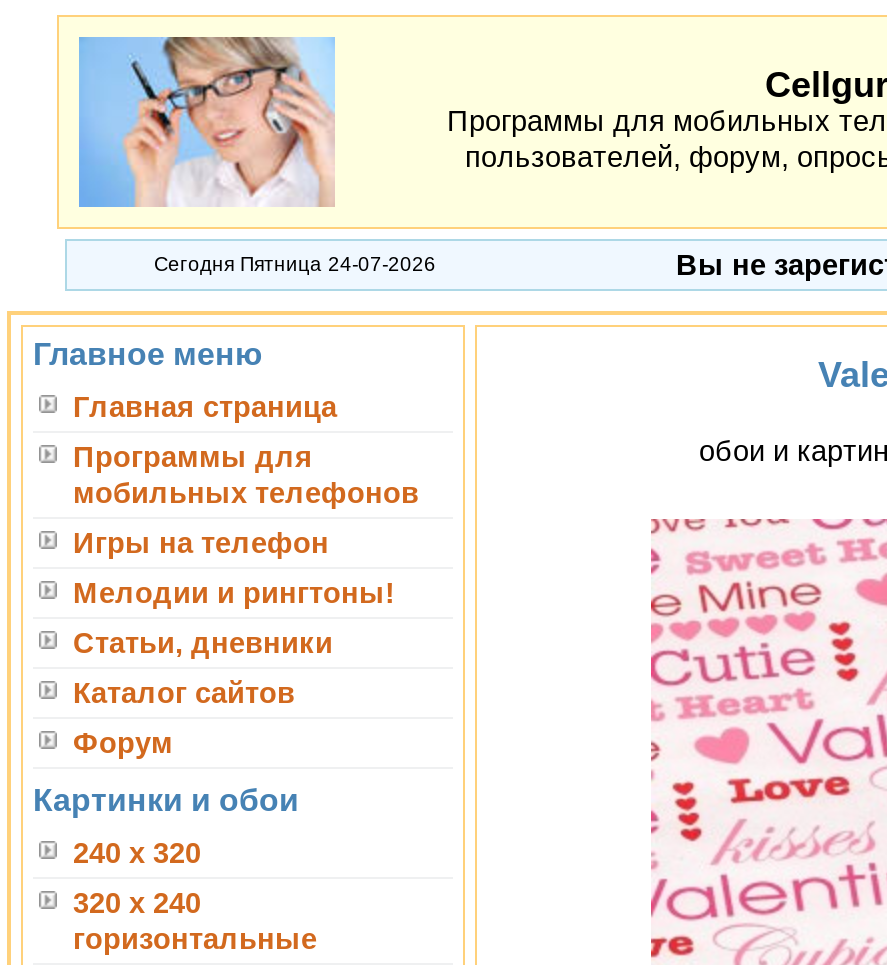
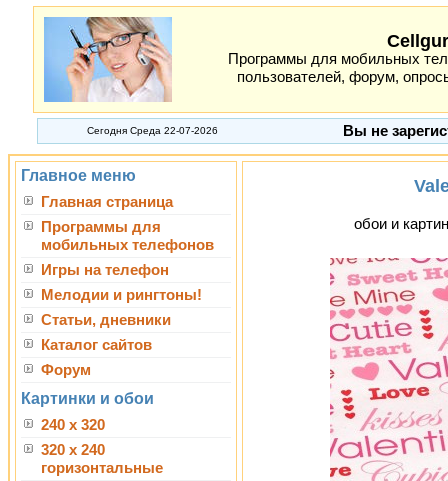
- Сегодня Пятница 24-07-2026
+ Сегодня Среда 22-07-2026
